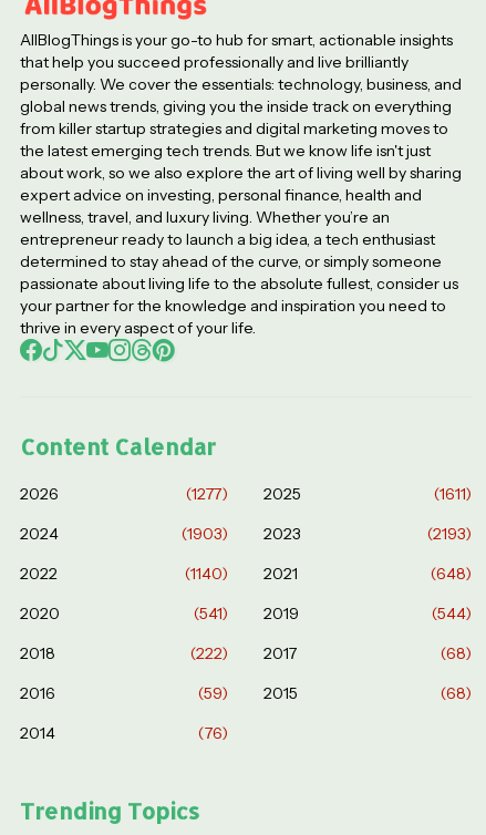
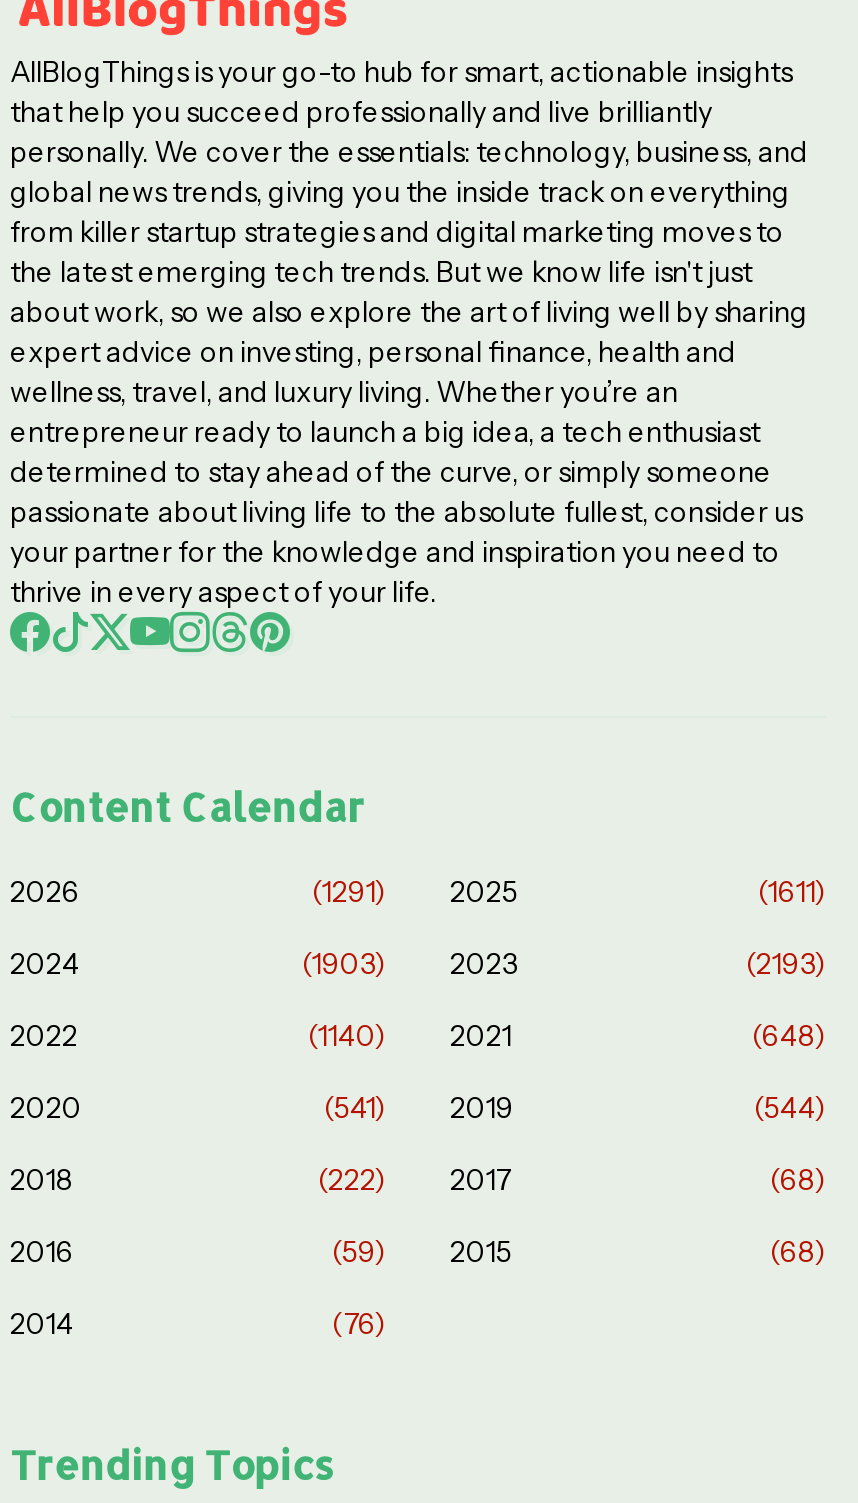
- (1277) 2025
+ (1291) 2025
